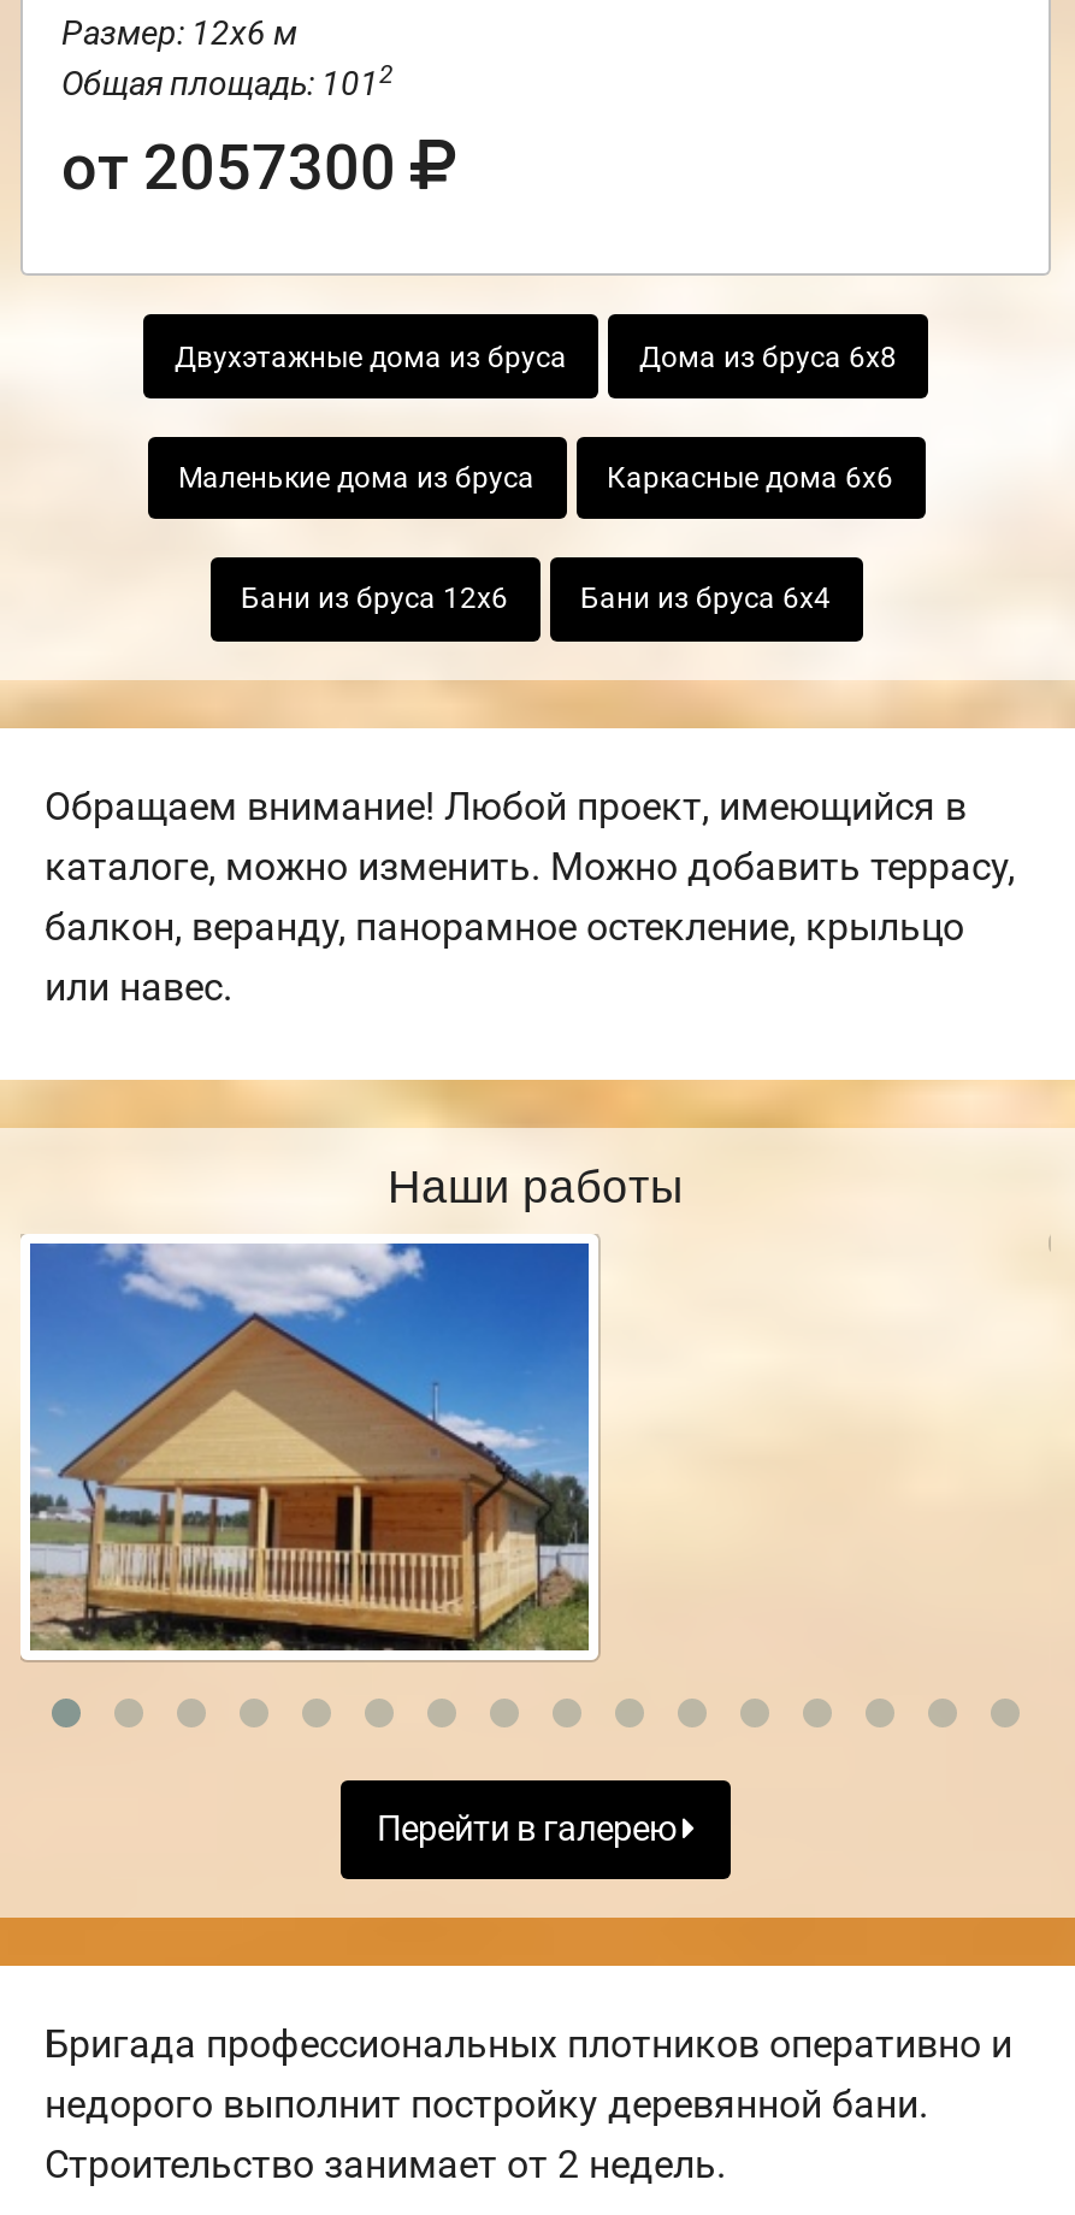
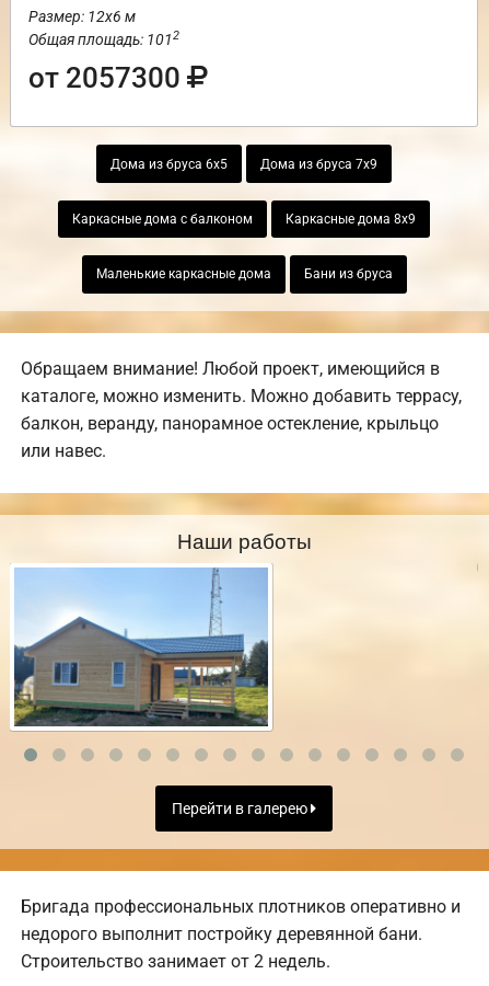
- Двухэтажные дома из бруса
- Дома из бруса 6х8
+ Дома из бруса 6х5
+ Дома из бруса 7х9

- Маленькие дома из бруса
- Каркасные дома 6х6
+ Каркасные дома с балконом
+ Каркасные дома 8х9

- Бани из бруса 12х6
- Бани из бруса 6х4
+ Маленькие каркасные дома
+ Бани из бруса

- [image]
+ [image]
